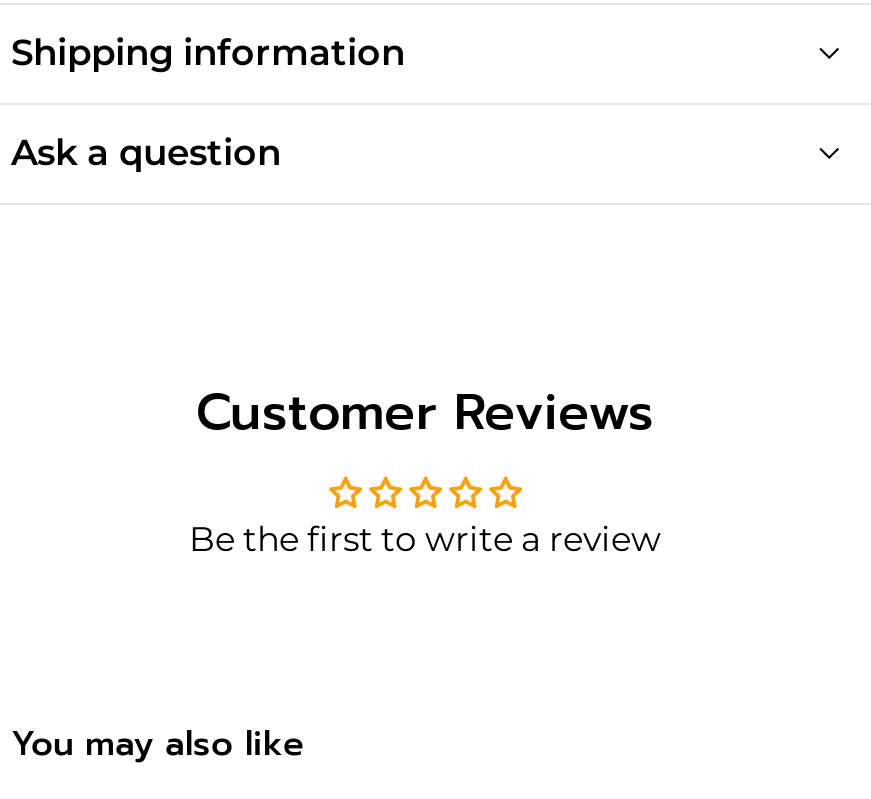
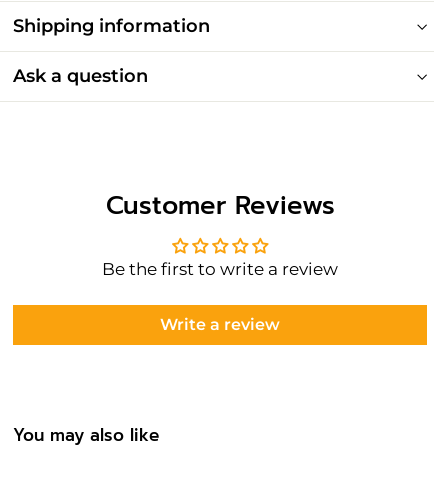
+ Write a review
